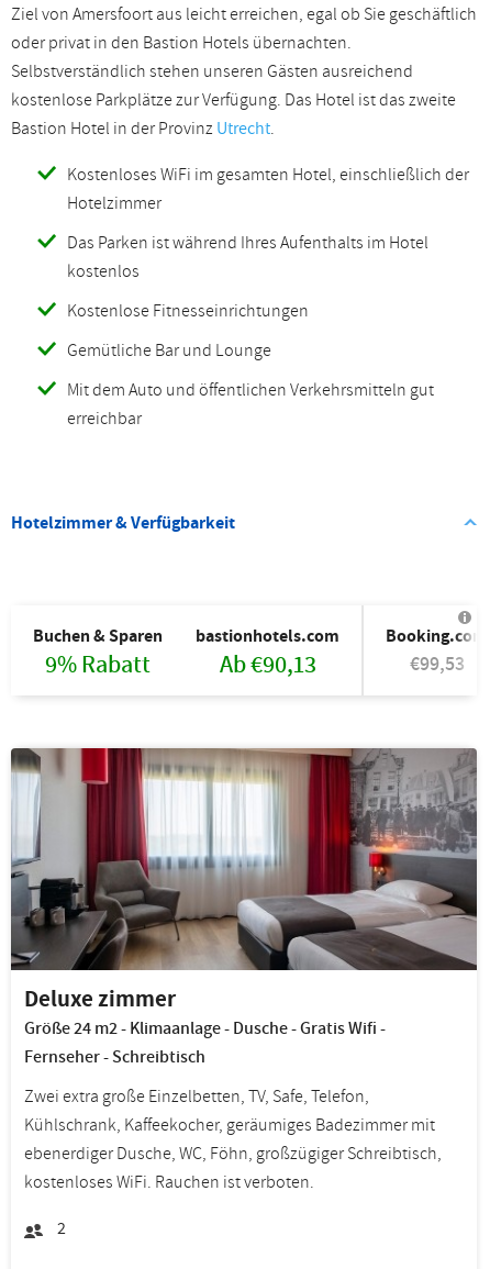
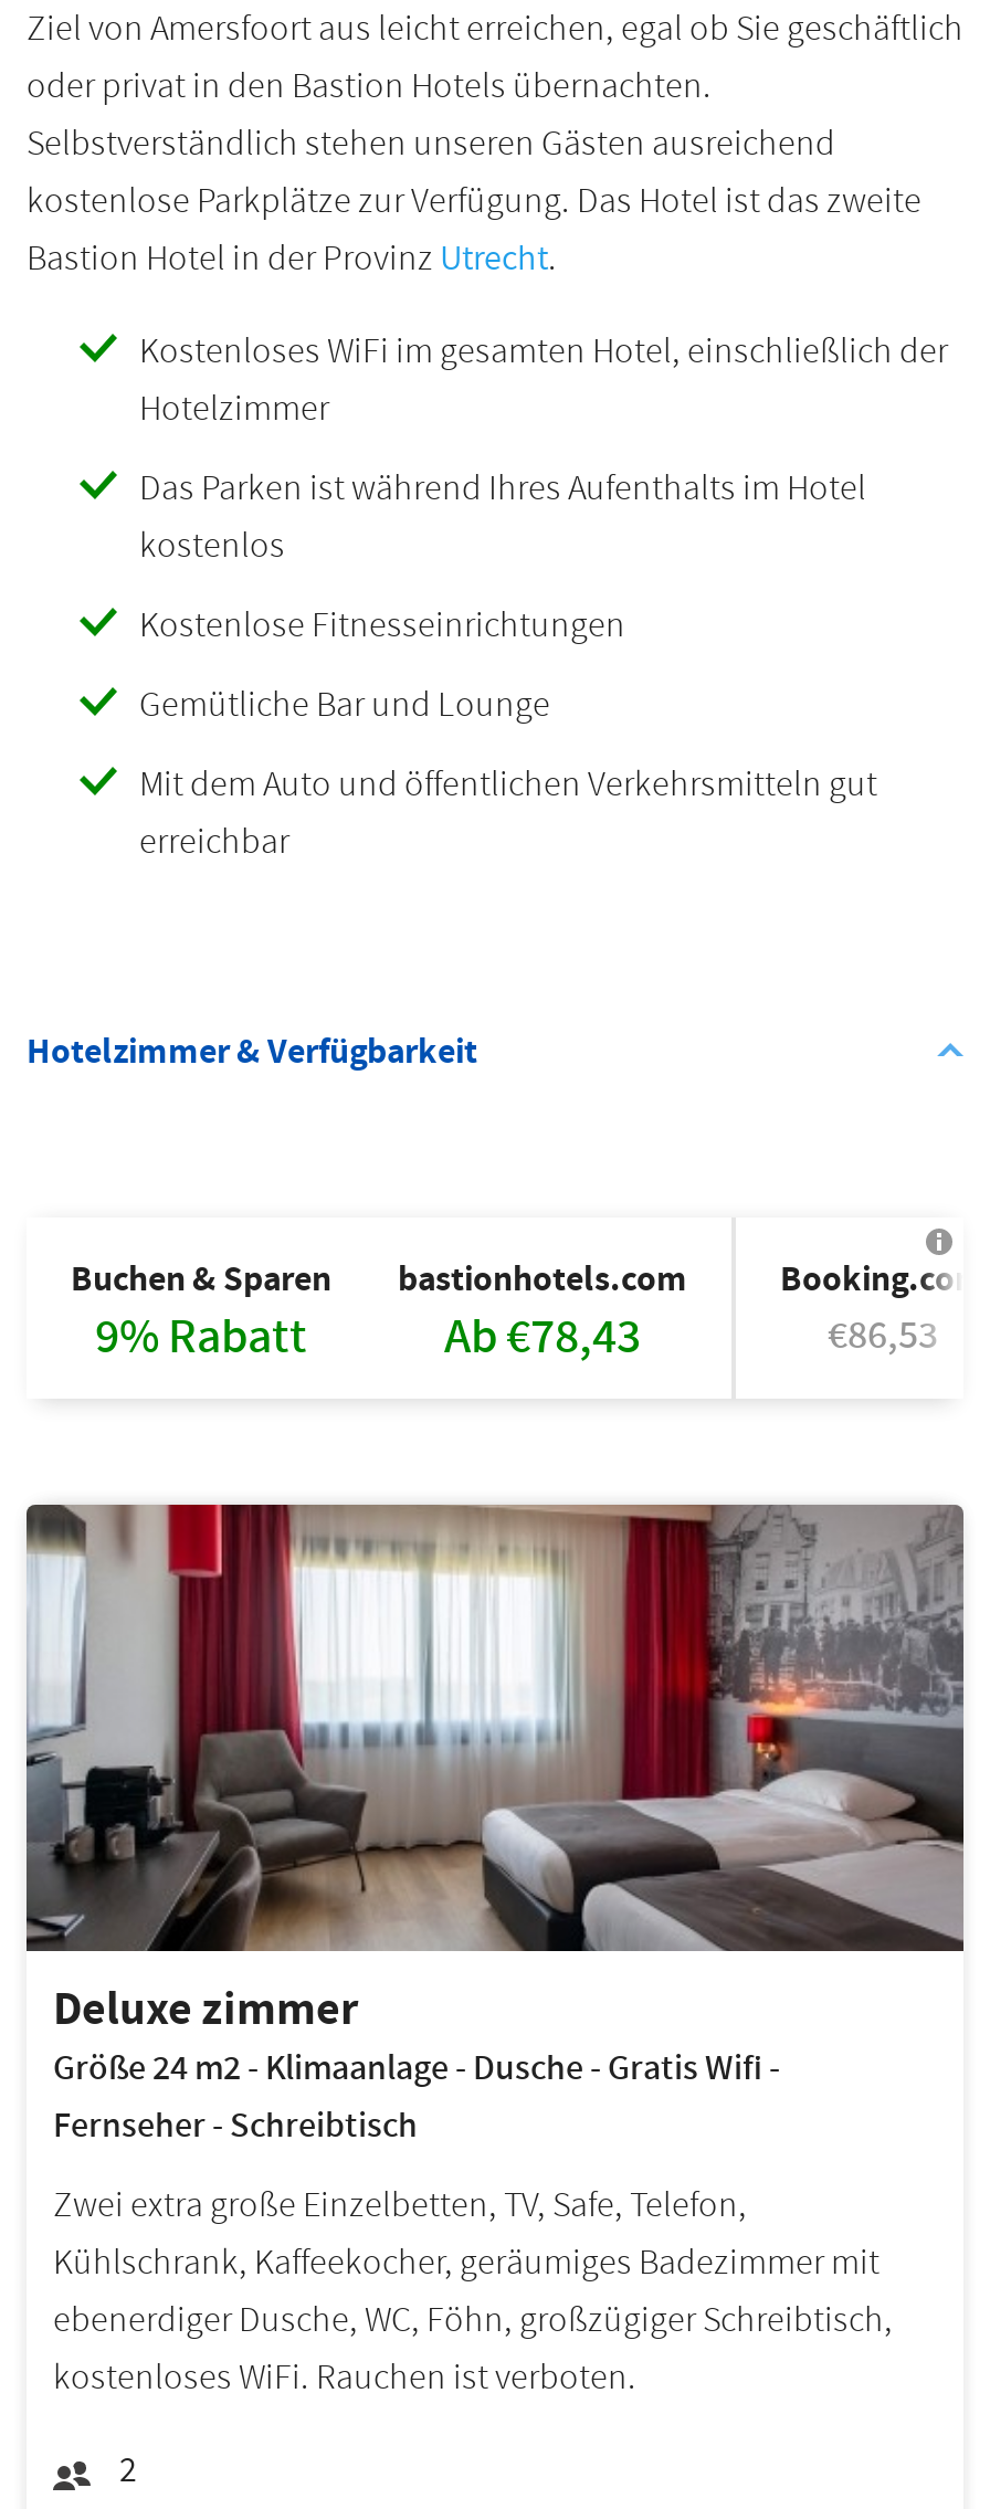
- Ab €90,13
+ Ab €78,43

- €99,53
+ €86,53
